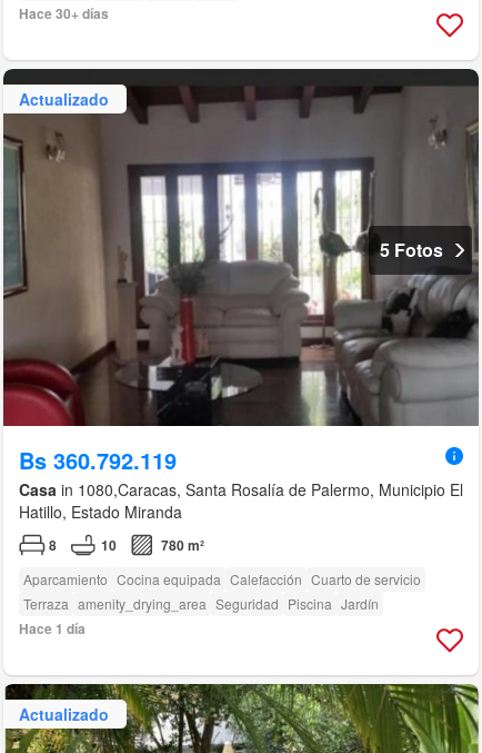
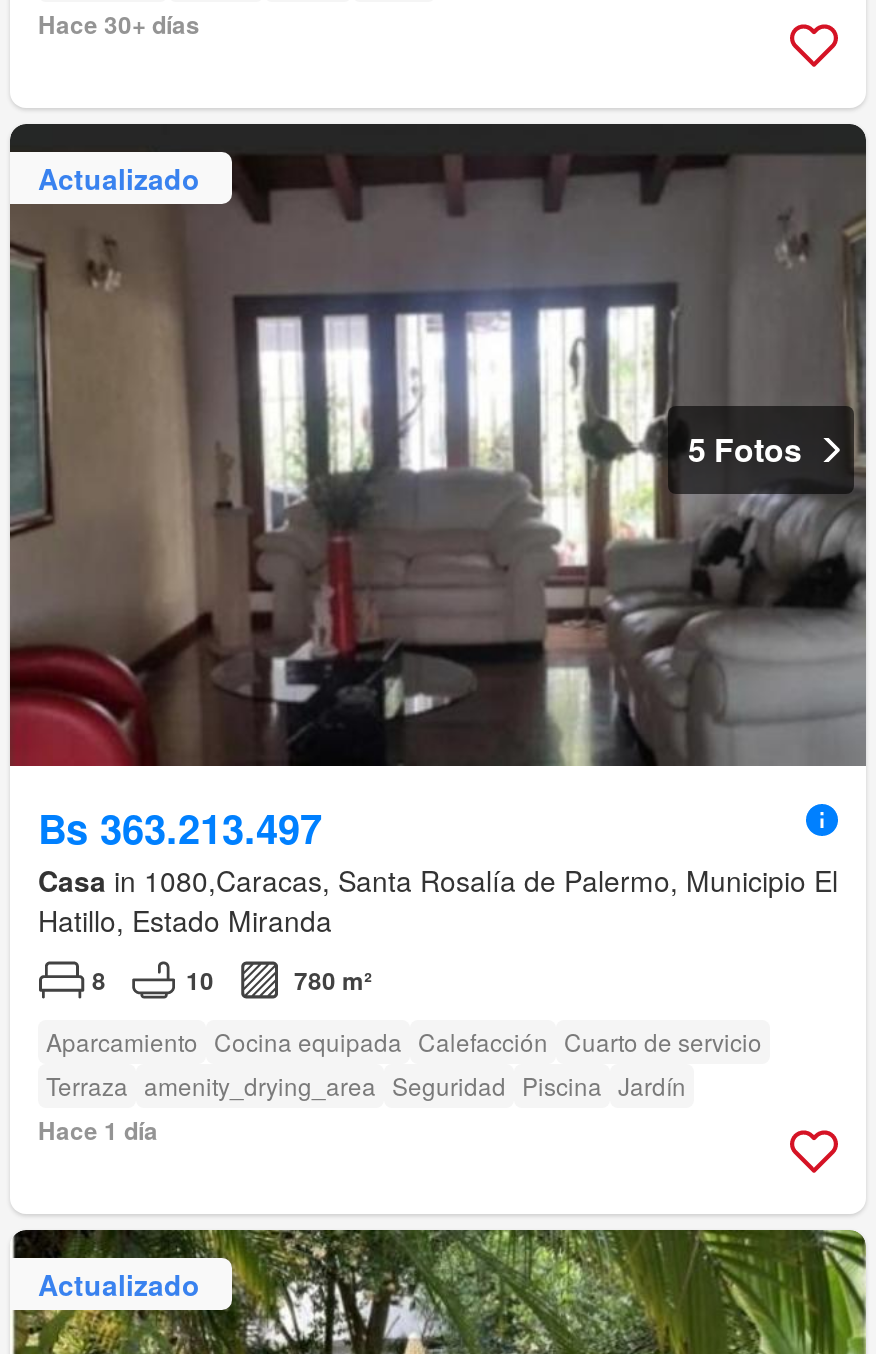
- Bs 360.792.119
+ Bs 363.213.497
